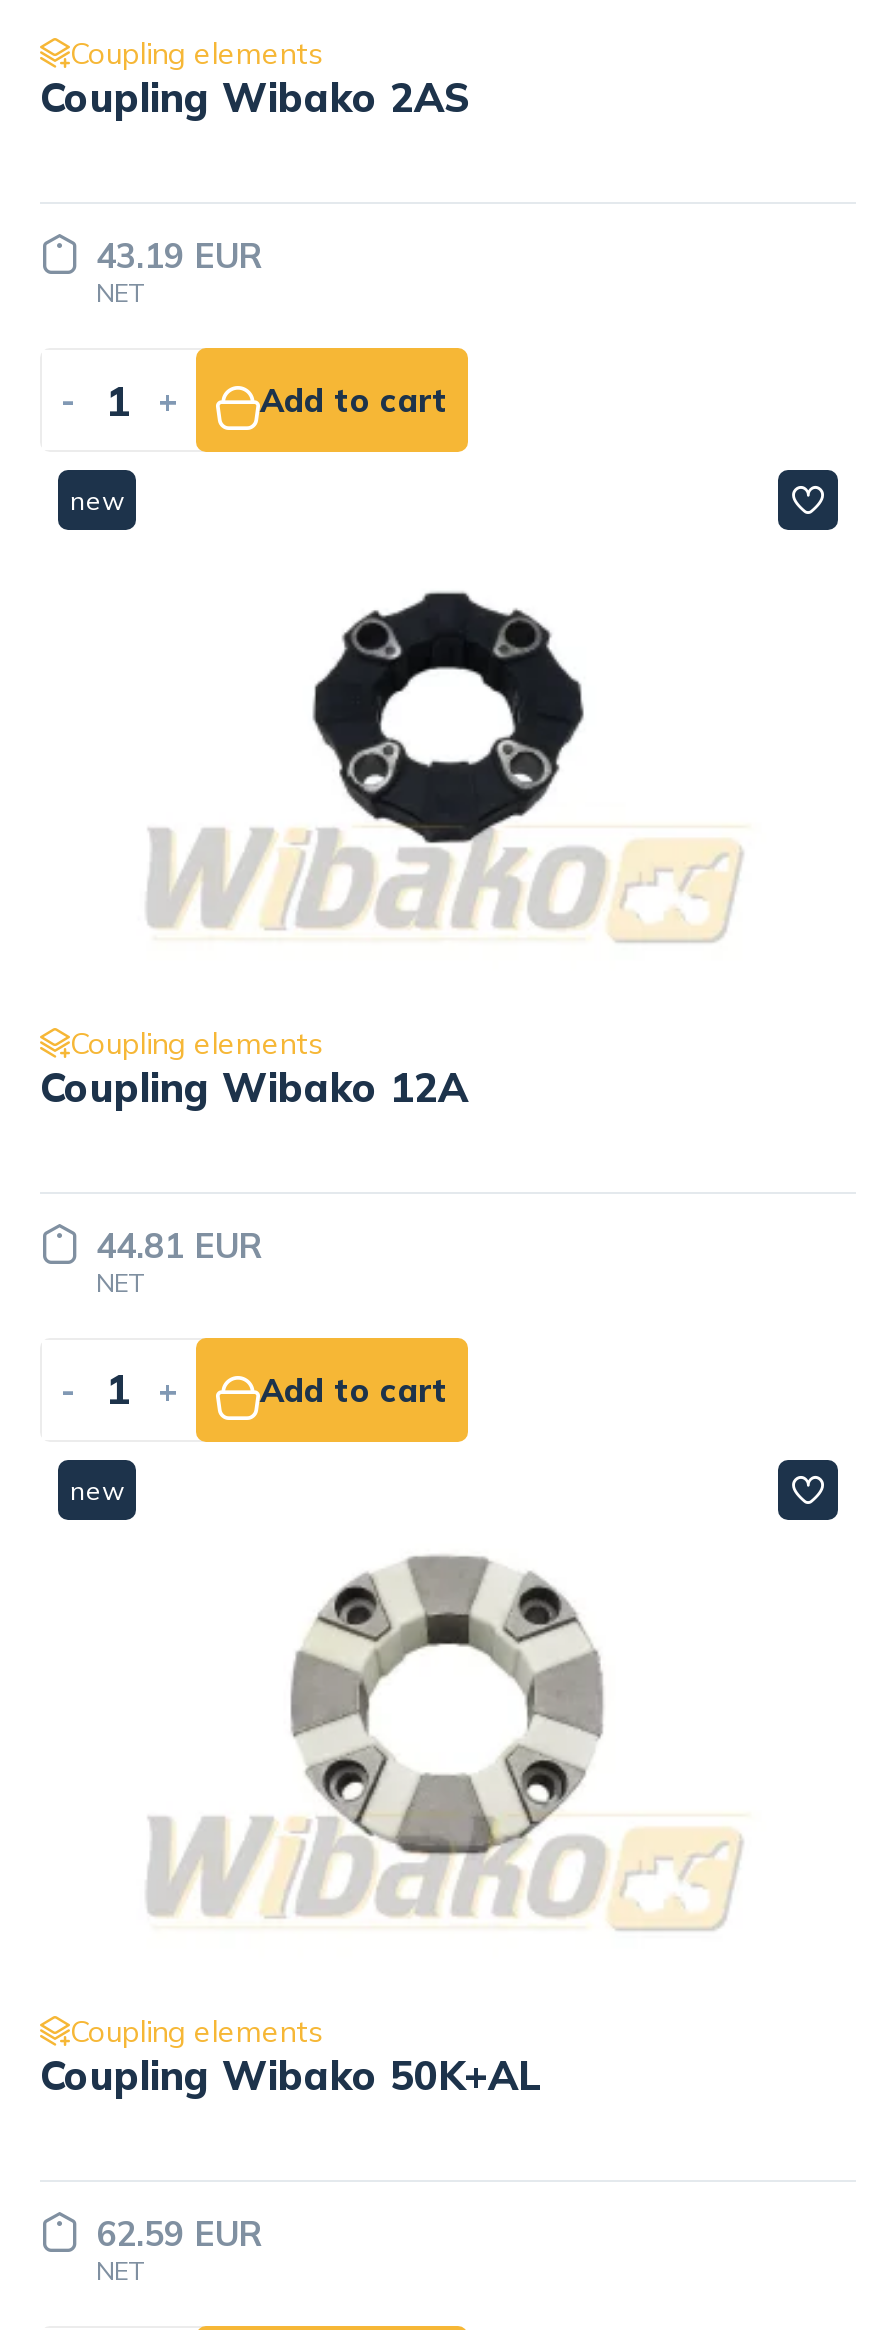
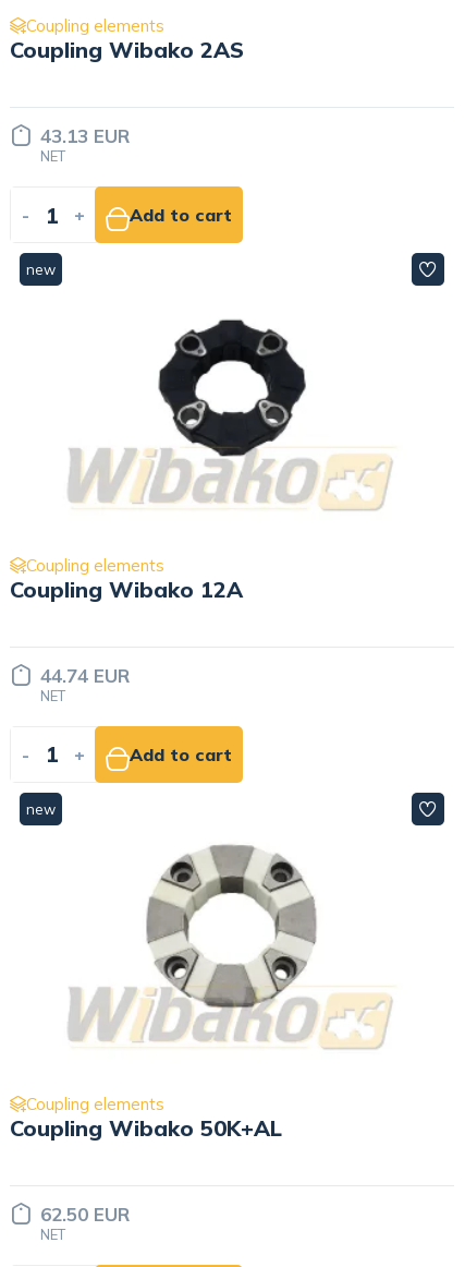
- 43.19 EUR
+ 43.13 EUR

- 44.81 EUR
+ 44.74 EUR

- 62.59 EUR
+ 62.50 EUR
